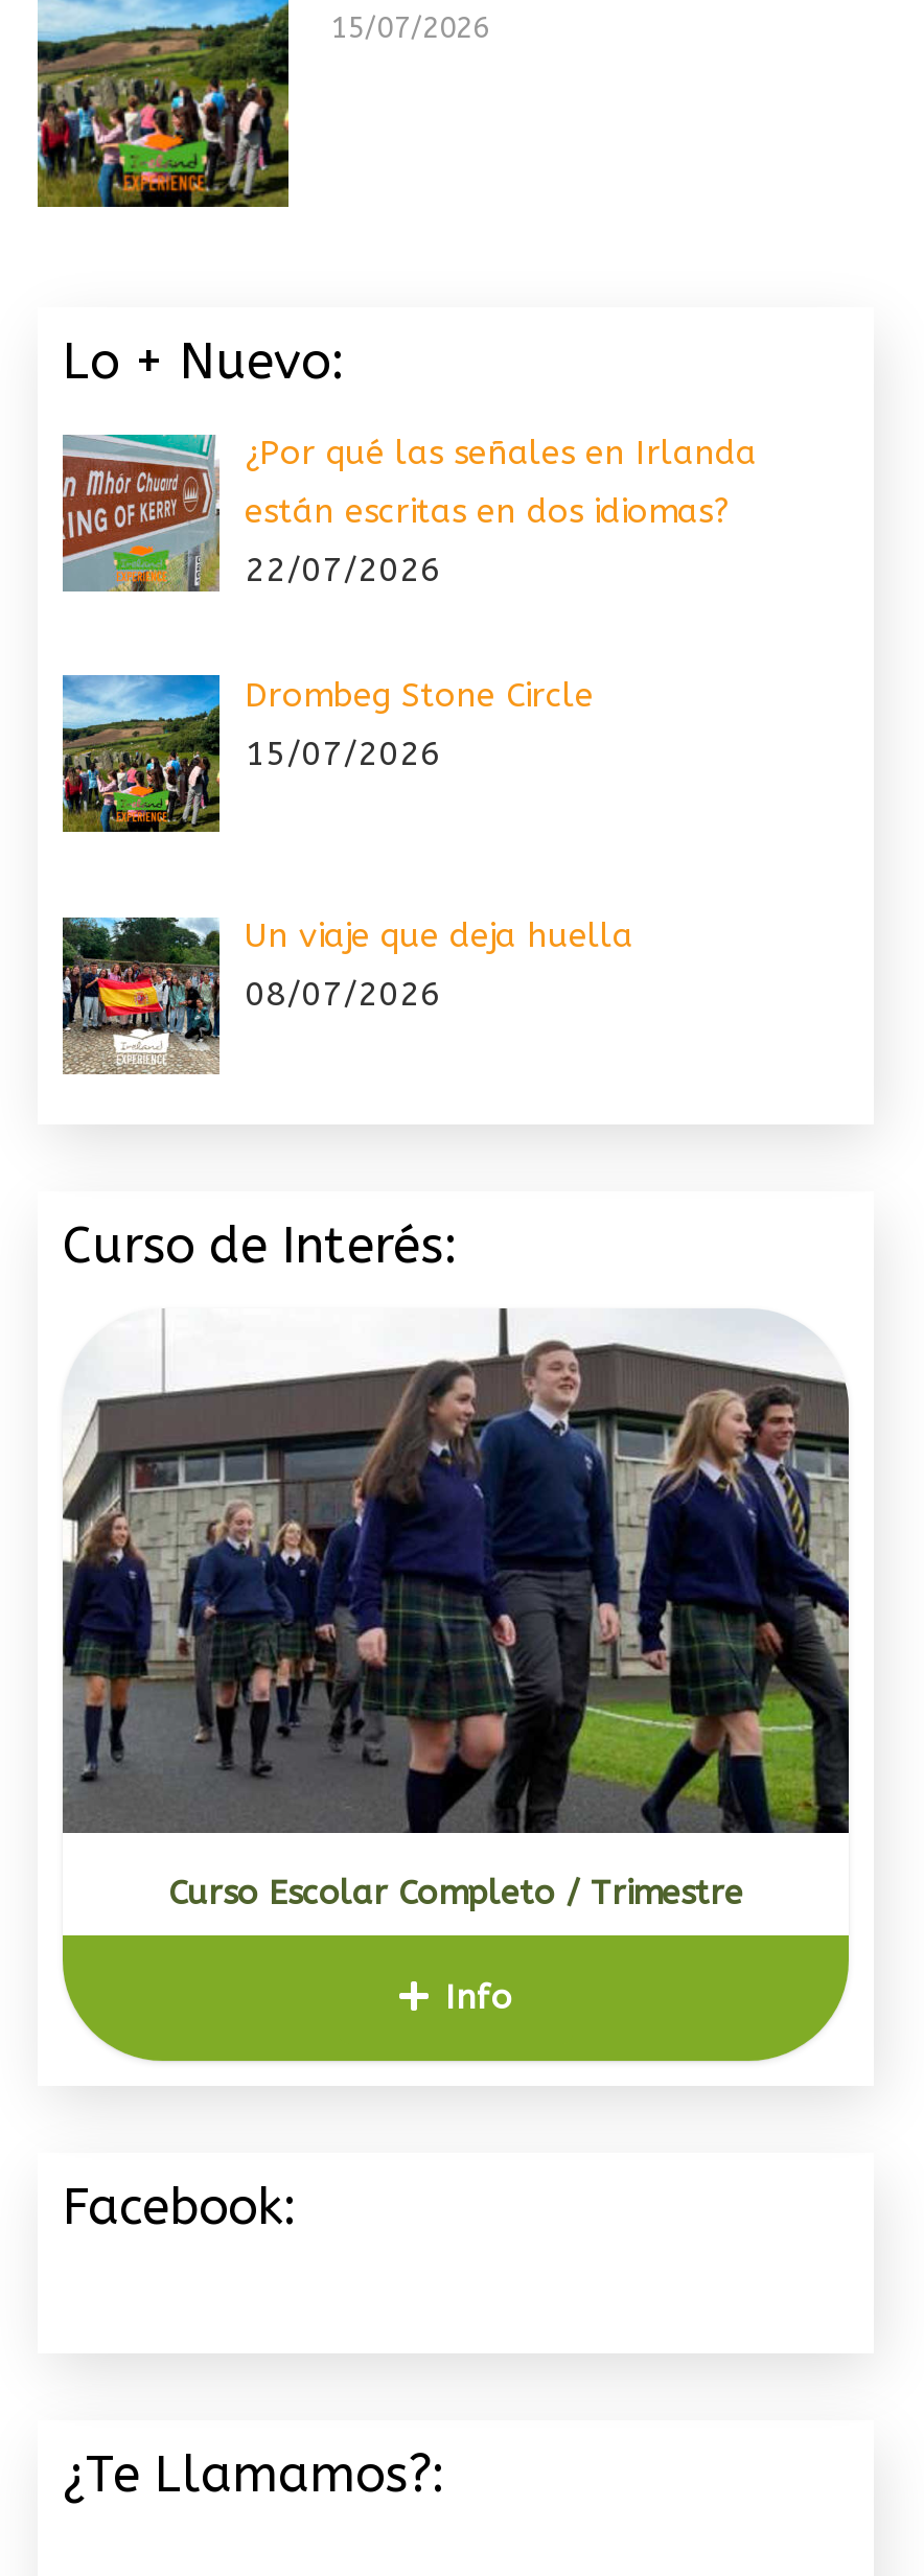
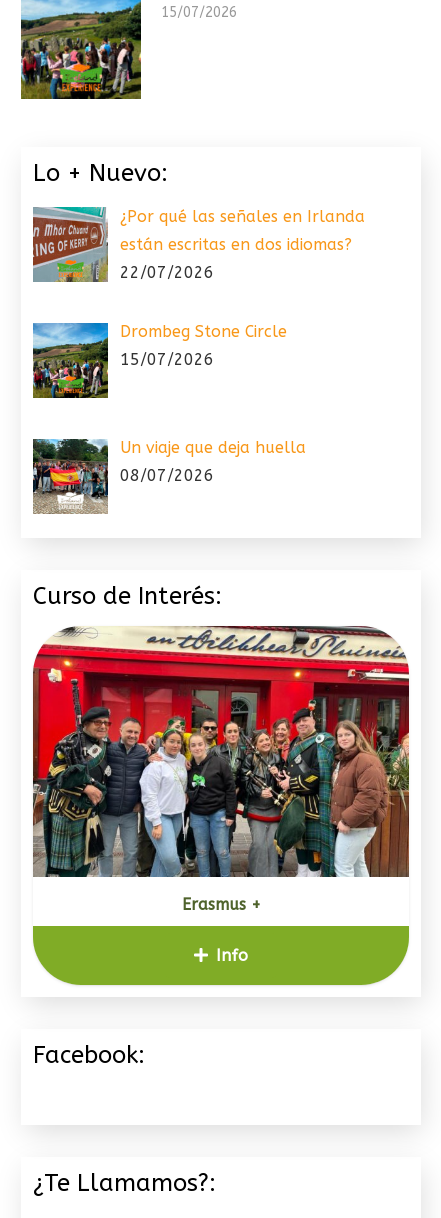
- [image]
- Curso Escolar Completo / Trimestre
+ [image]
+ Erasmus +
